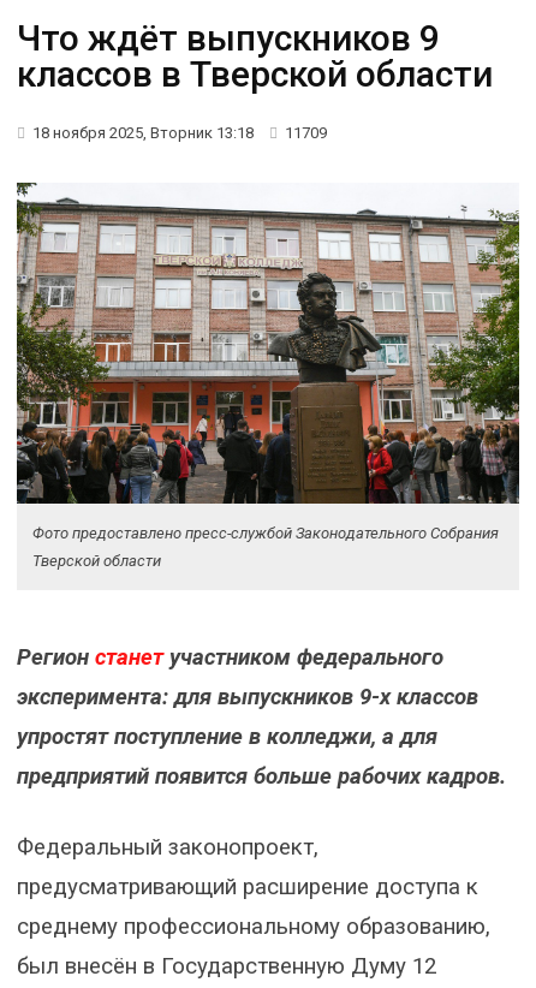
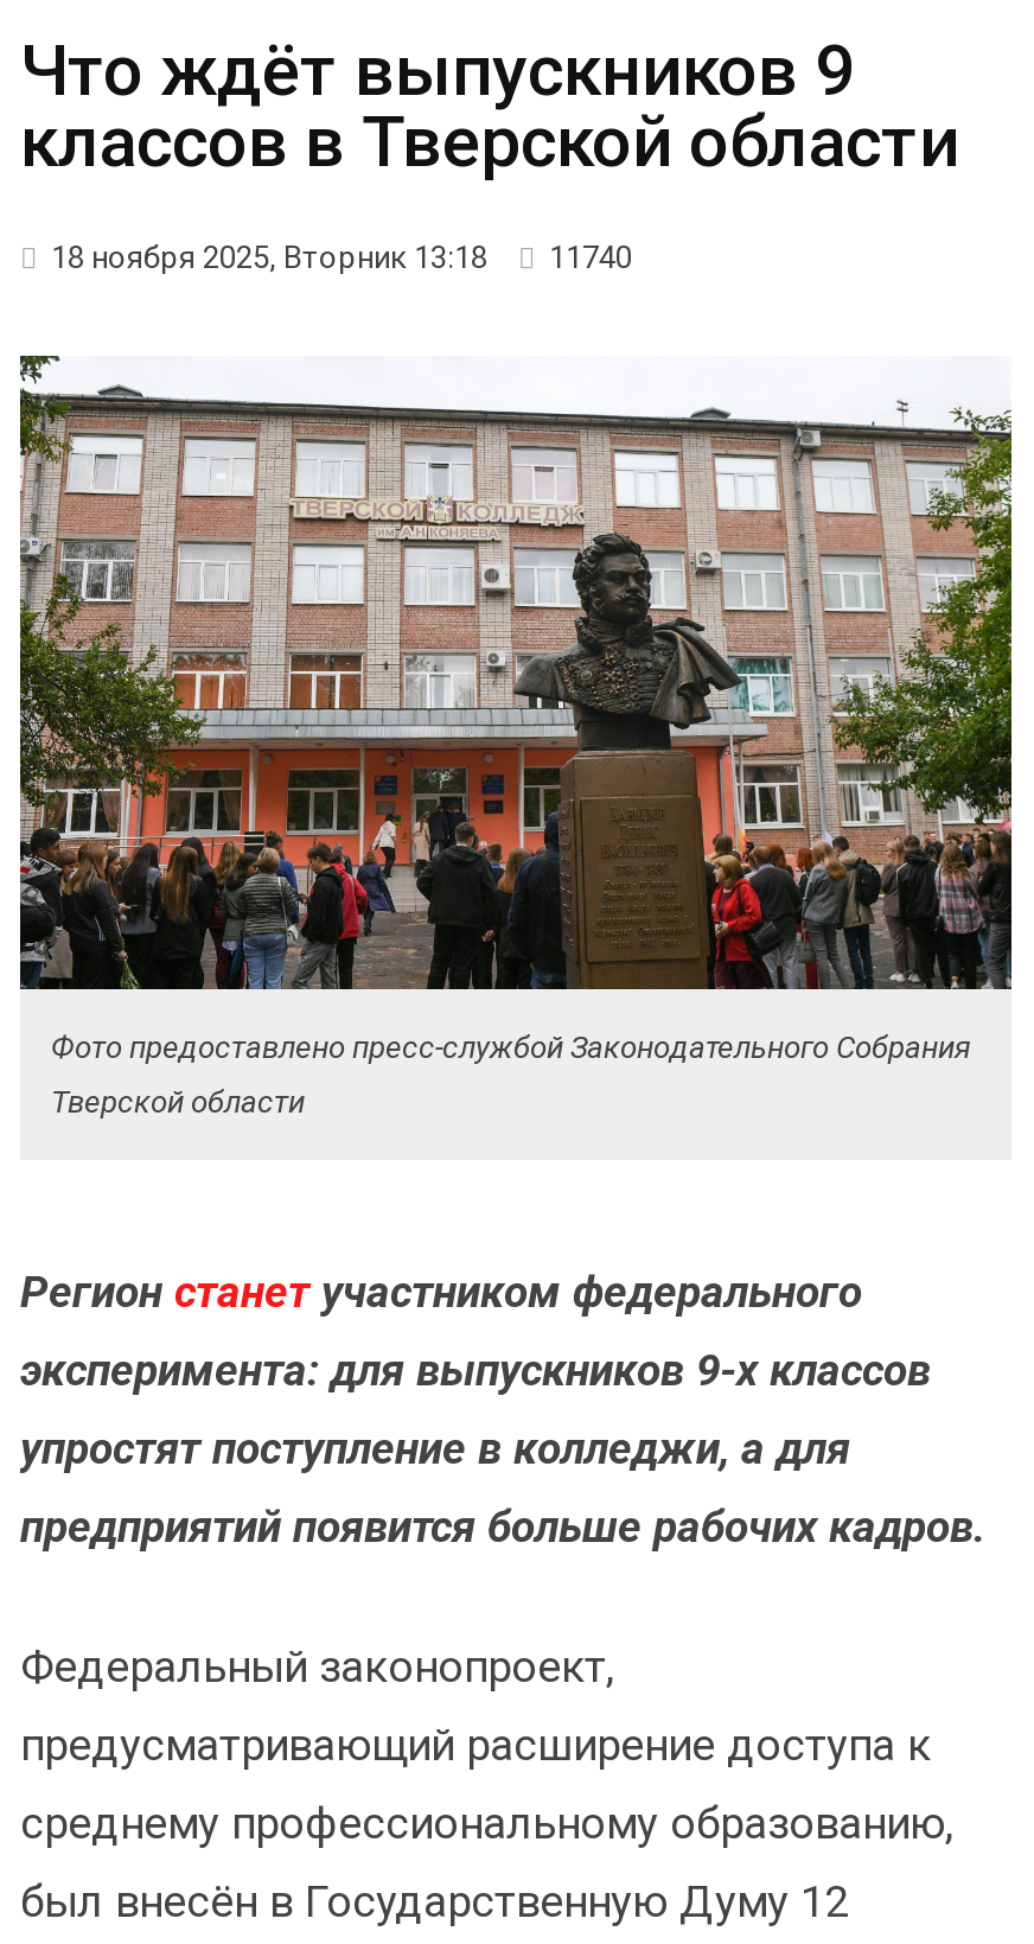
- 18 ноября 2025, Вторник 13:18 11709
+ 18 ноября 2025, Вторник 13:18 11740
